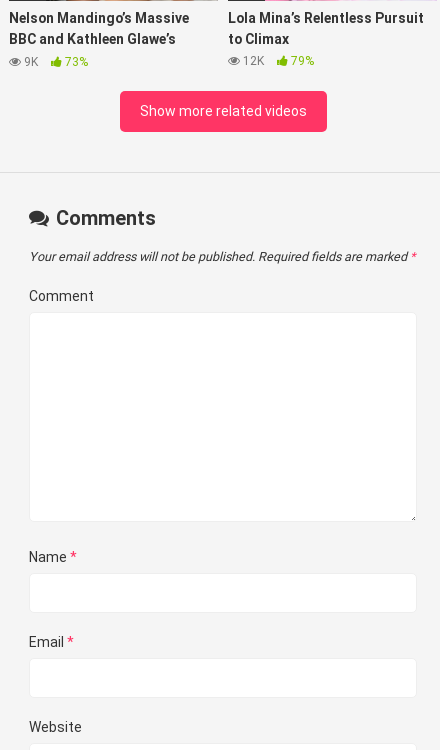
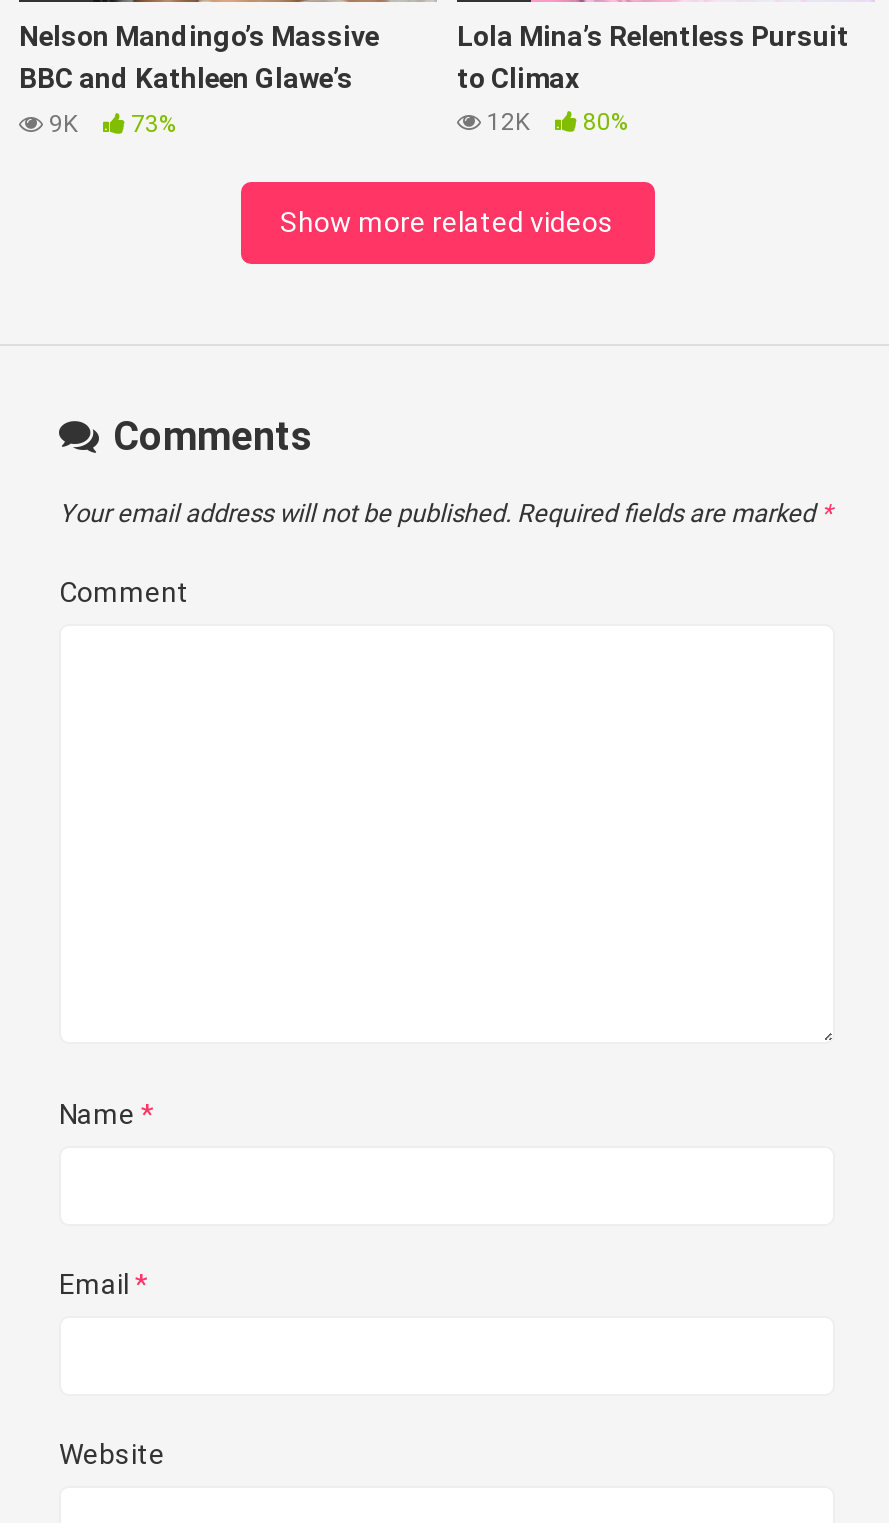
- 12K 79%
+ 12K 80%
